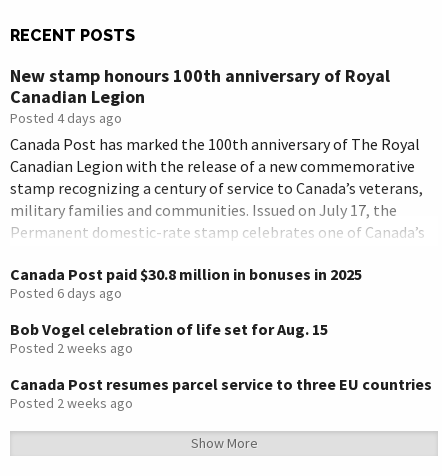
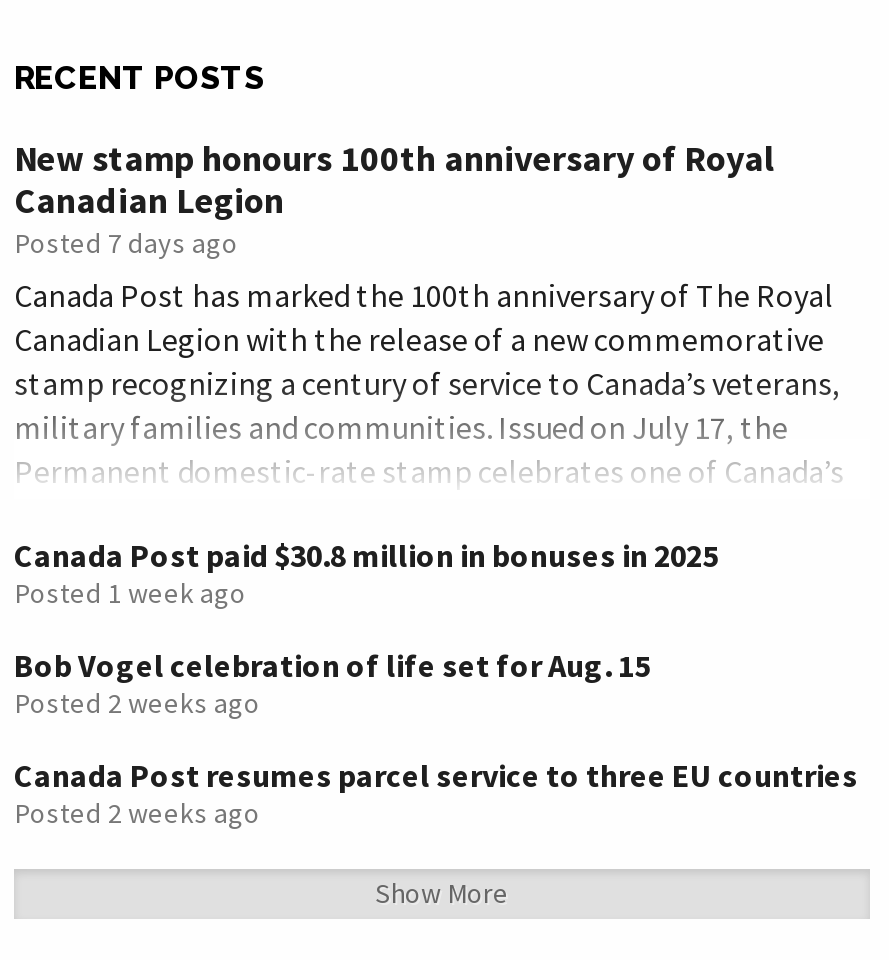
- Posted 4 days ago
+ Posted 7 days ago

- Posted 6 days ago
+ Posted 1 week ago
